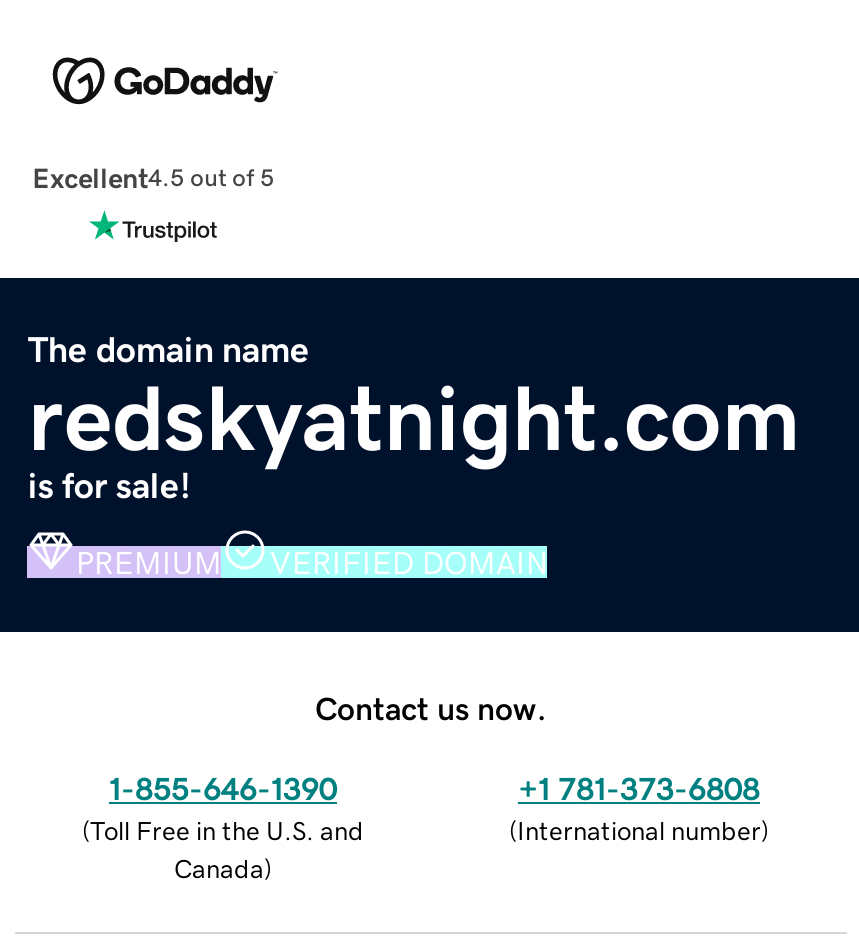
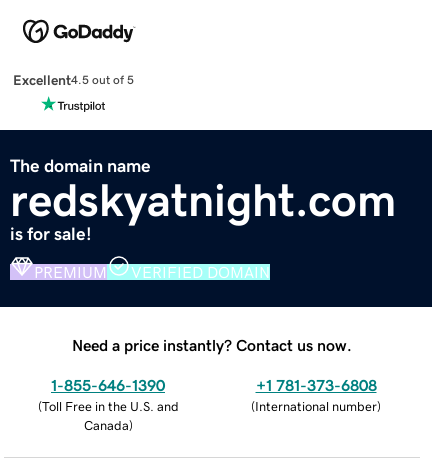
- Contact us now.
+ Need a price instantly? Contact us now.
